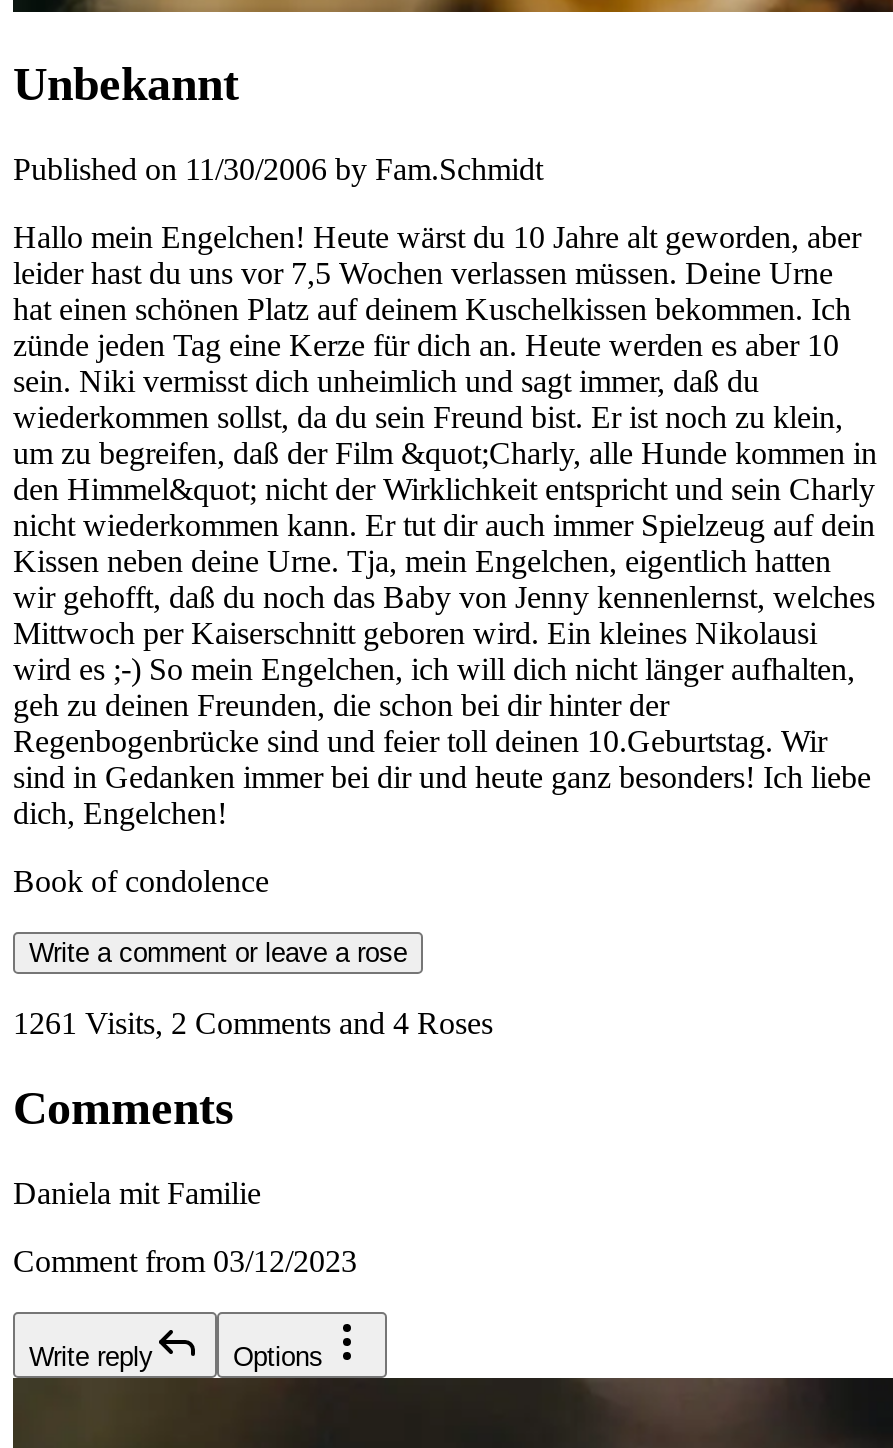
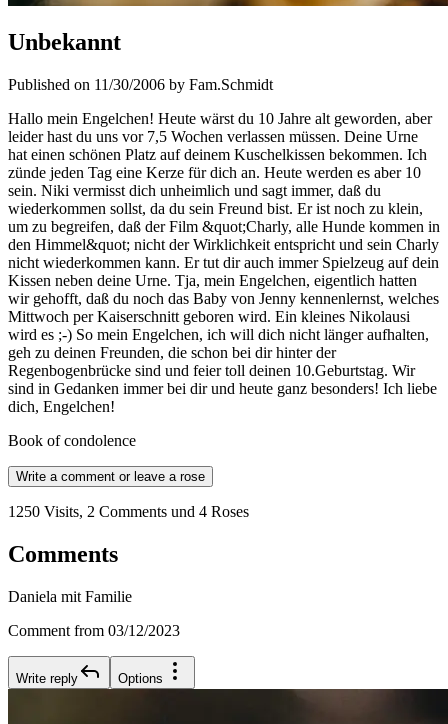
- 1261 Visits, 2 Comments and 4 Roses
+ 1250 Visits, 2 Comments und 4 Roses
